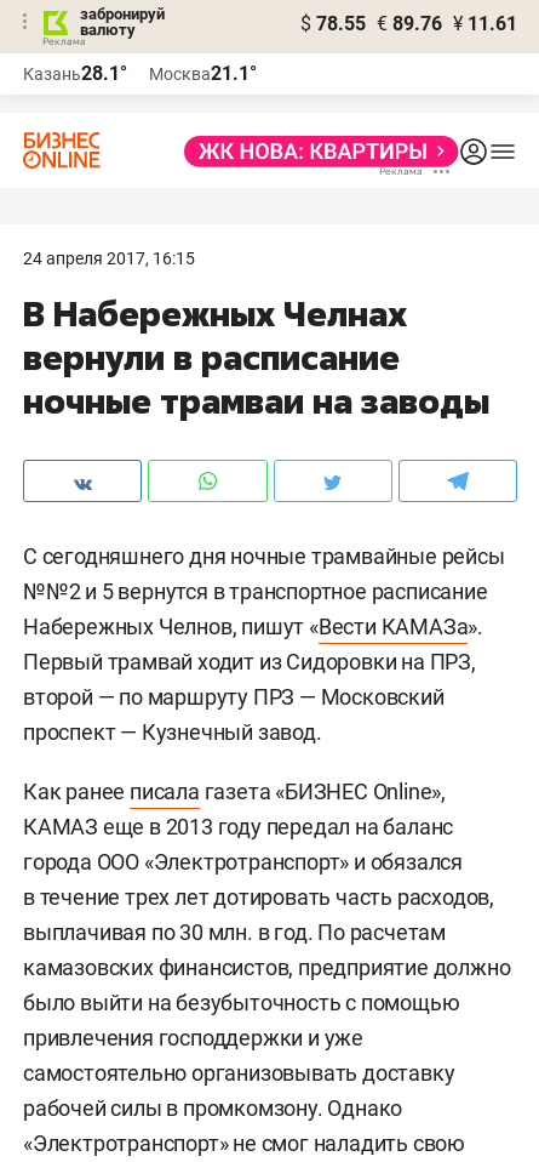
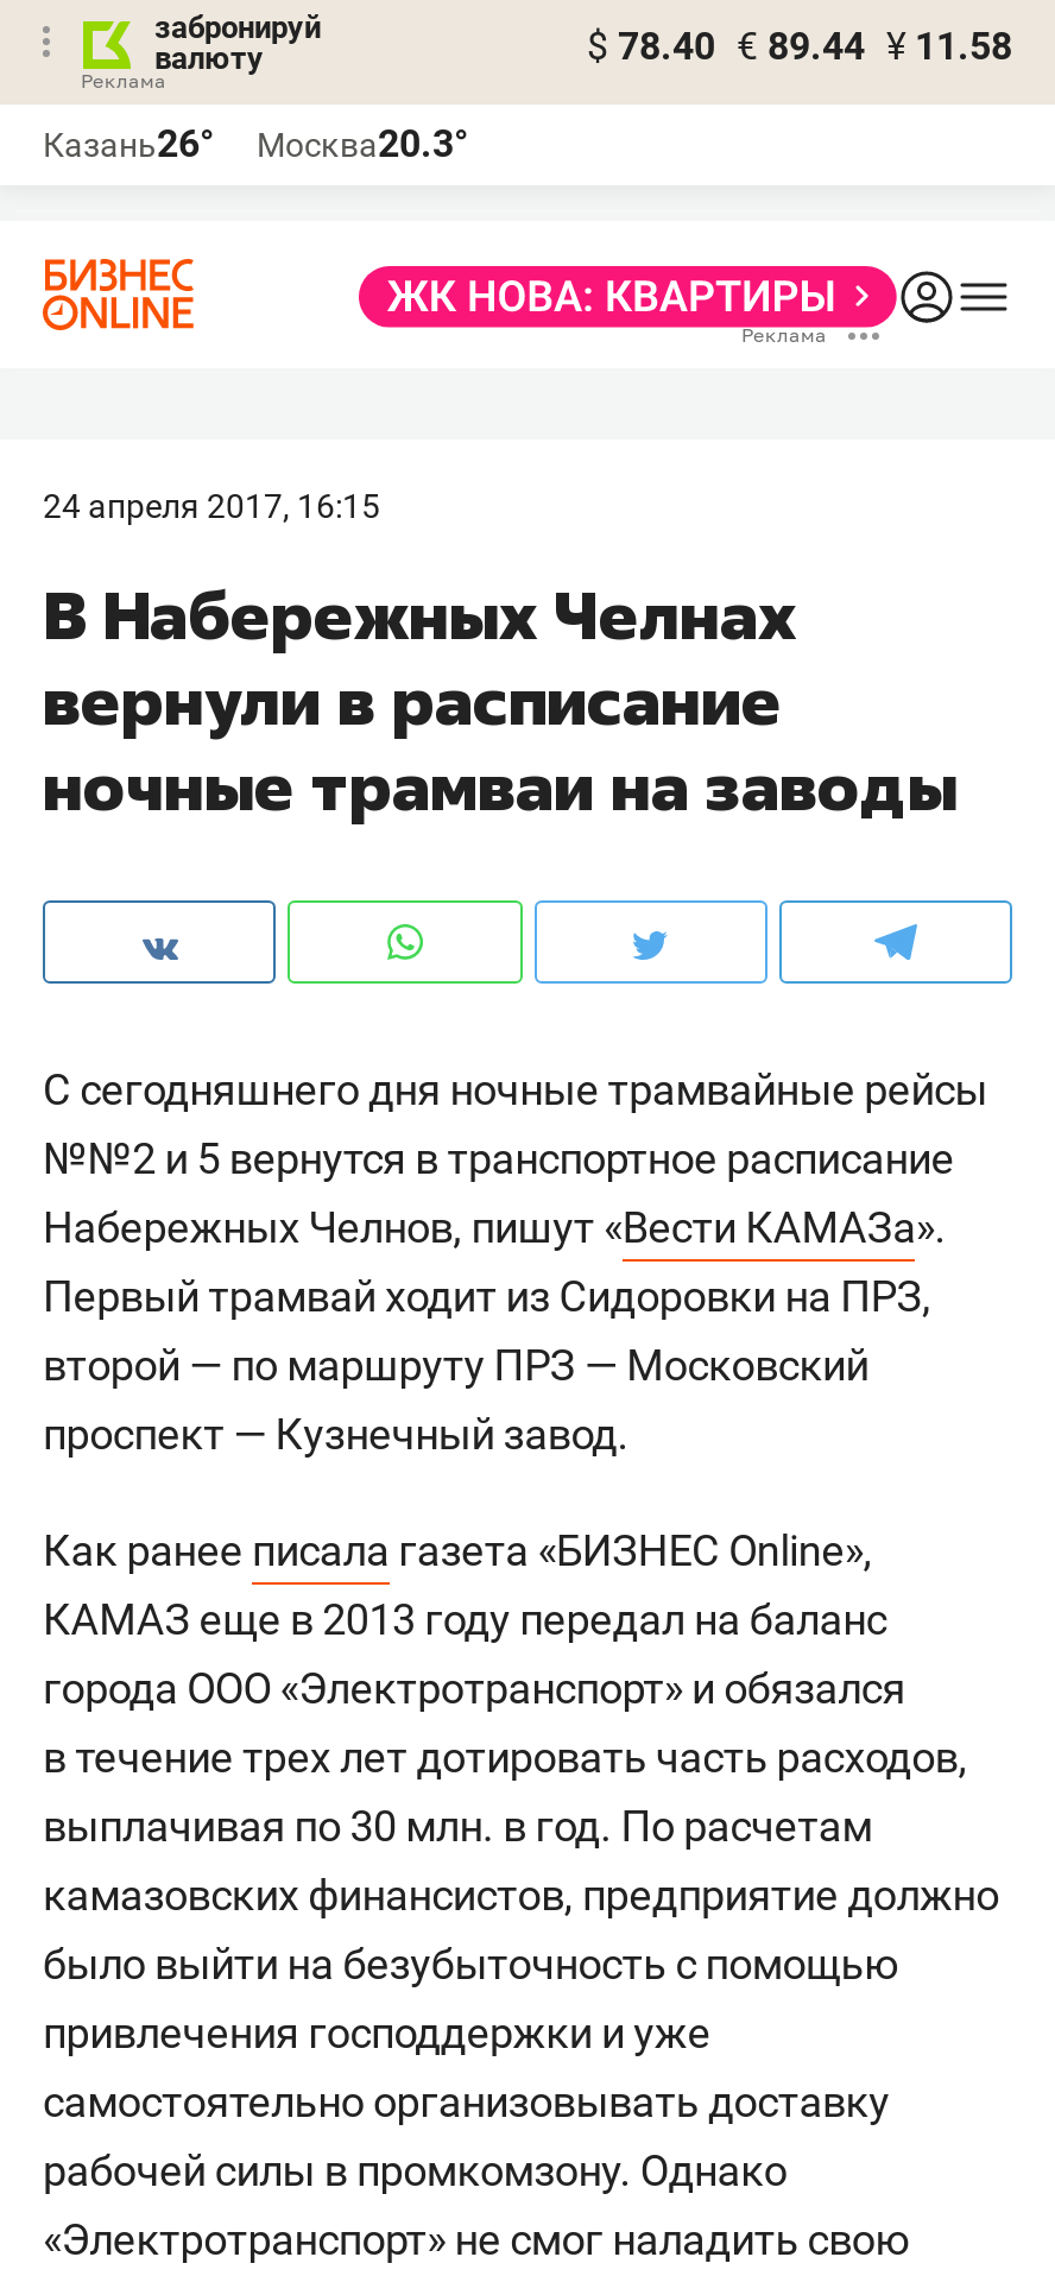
- $ 78.55 € 89.76 ¥ 11.61
+ $ 78.40 € 89.44 ¥ 11.58

- Казань28.1°
+ Казань26°

- Москва21.1°
+ Москва20.3°
